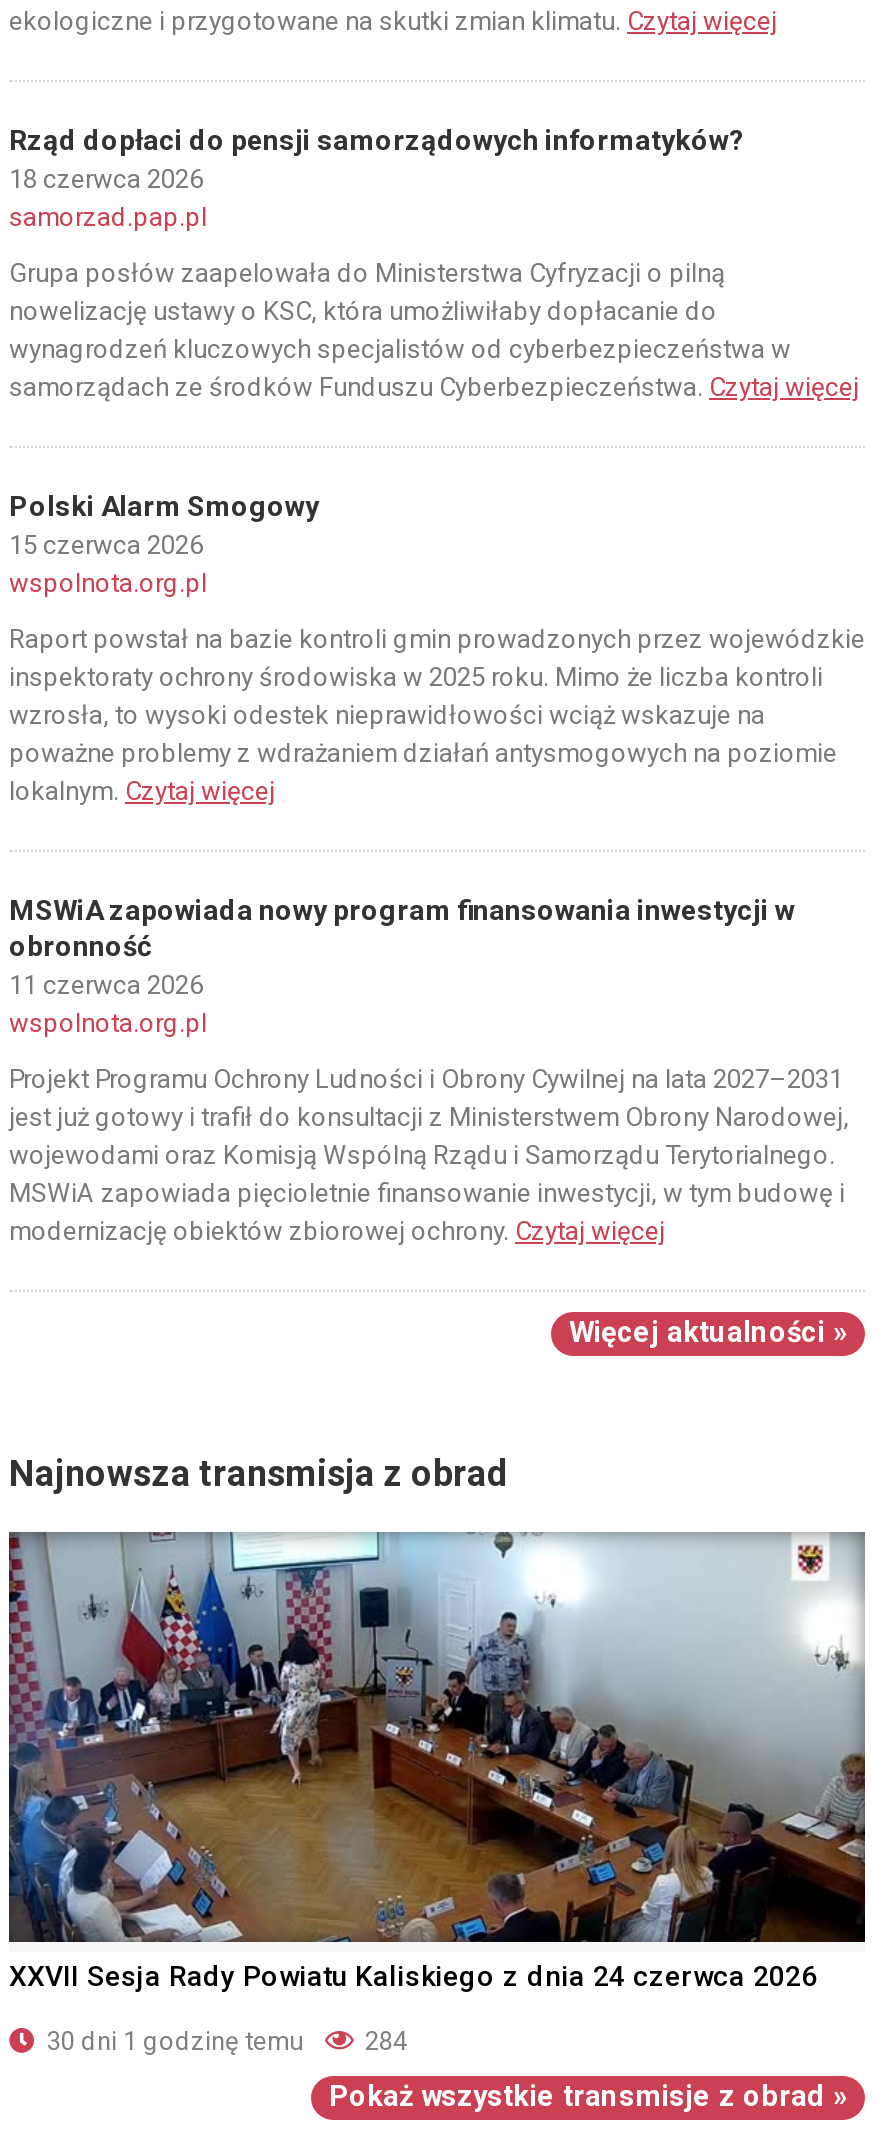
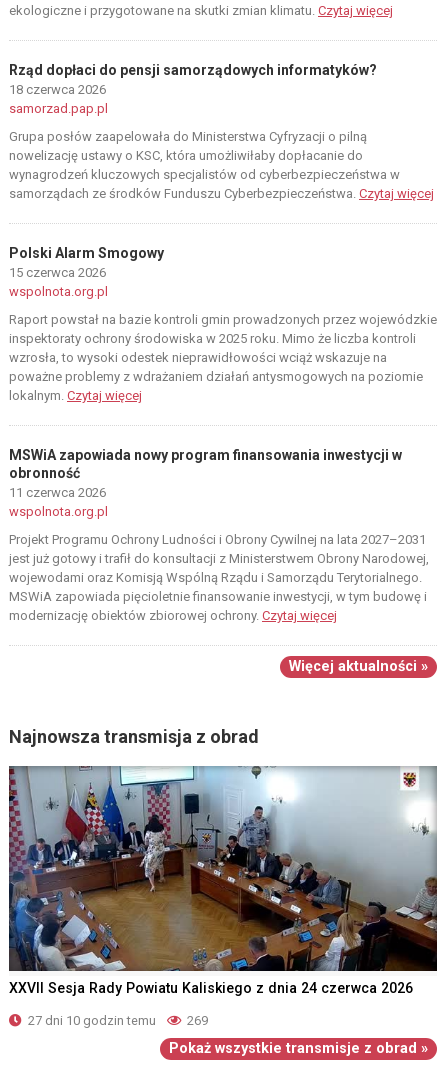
- 30 dni 1 godzinę temu
+ 27 dni 10 godzin temu

- 284
+ 269
